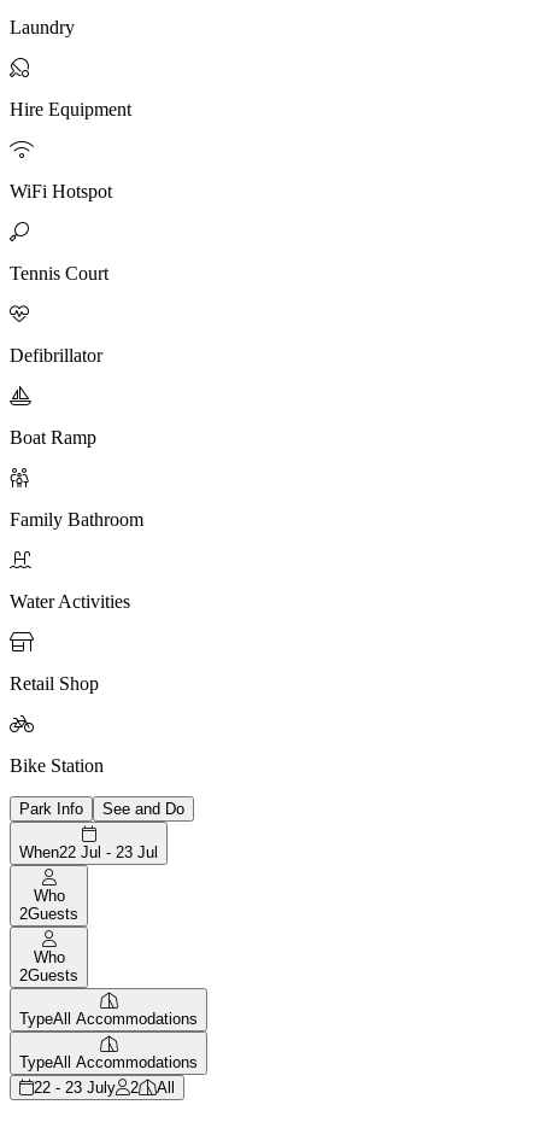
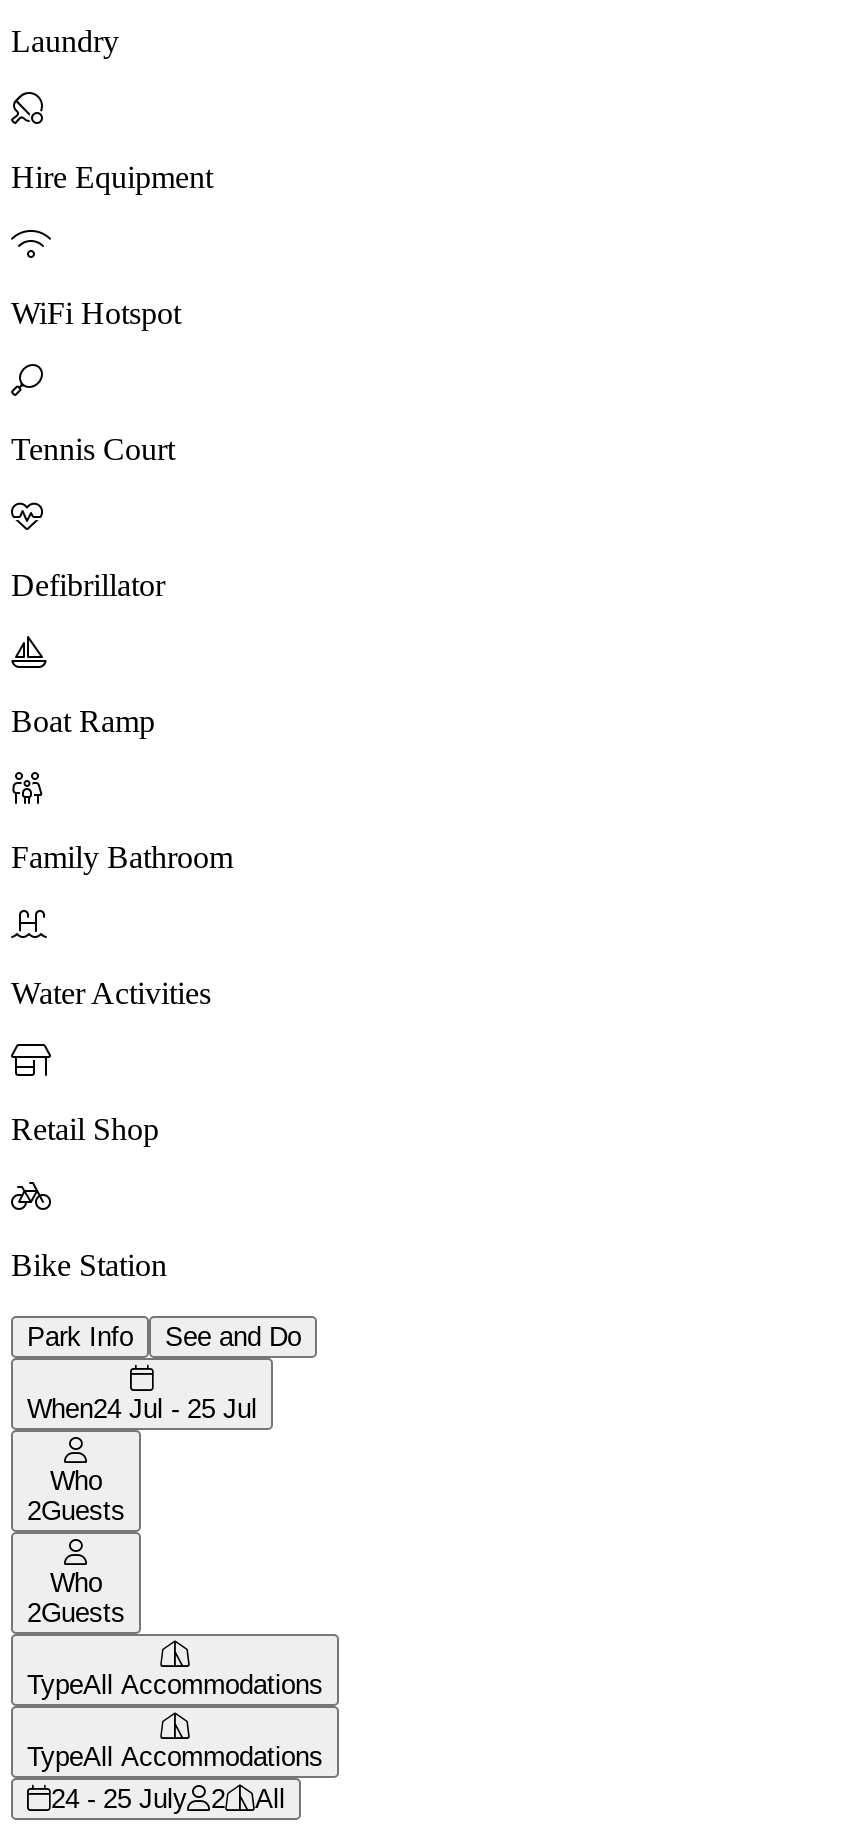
- When22 Jul - 23 Jul
+ When24 Jul - 25 Jul

- 22 - 23 July 2 All
+ 24 - 25 July 2 All
